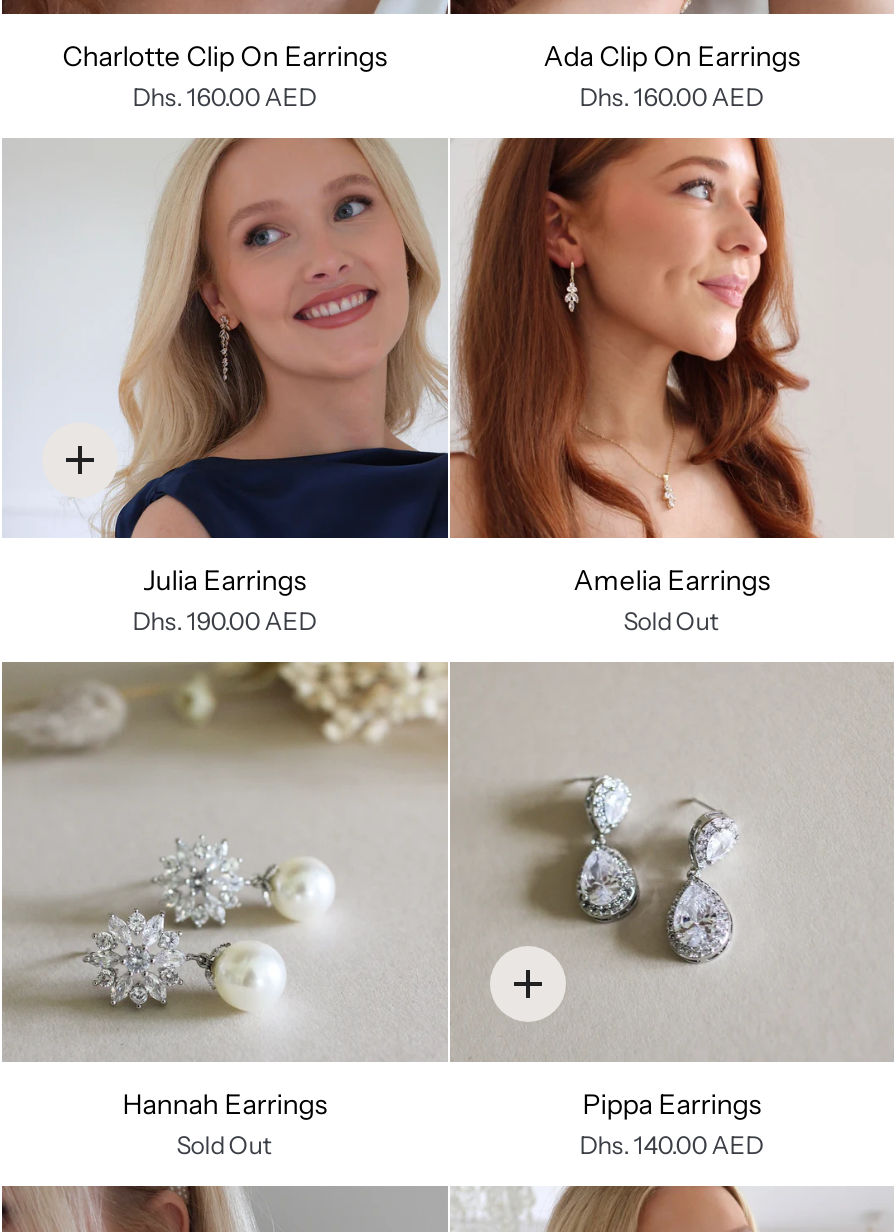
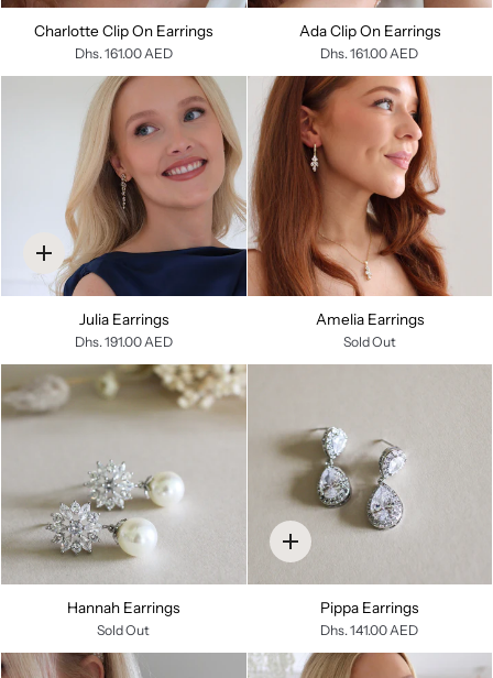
- Dhs. 160.00 AED
+ Dhs. 161.00 AED

- Dhs. 160.00 AED
+ Dhs. 161.00 AED

- Dhs. 190.00 AED
+ Dhs. 191.00 AED

- Dhs. 140.00 AED
+ Dhs. 141.00 AED
